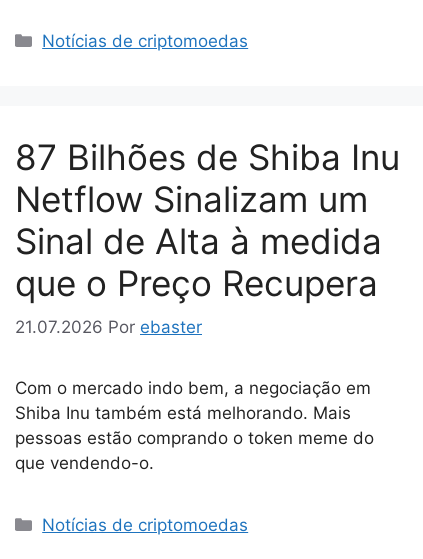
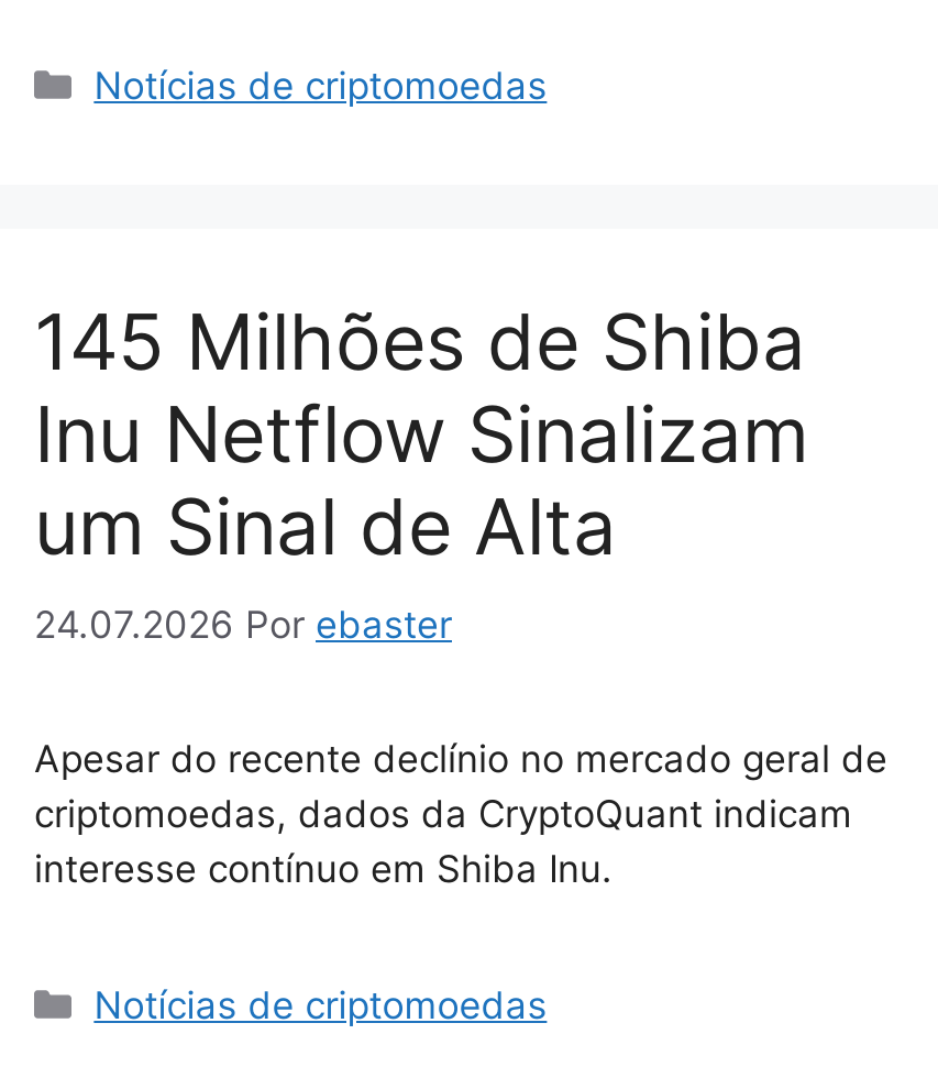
- 87 Bilhões de Shiba Inu
- Netflow Sinalizam um
- Sinal de Alta à medida
- que o Preço Recupera
- 21.07.2026 Por ebaster
+ 145 Milhões de Shiba
+ Inu Netflow Sinalizam
+ um Sinal de Alta
+ 24.07.2026 Por ebaster

- Com o mercado indo bem, a negociação em
- Shiba Inu também está melhorando. Mais
- pessoas estão comprando o token meme do
- que vendendo-o.
+ Apesar do recente declínio no mercado geral de
+ criptomoedas, dados da CryptoQuant indicam
+ interesse contínuo em Shiba Inu.
